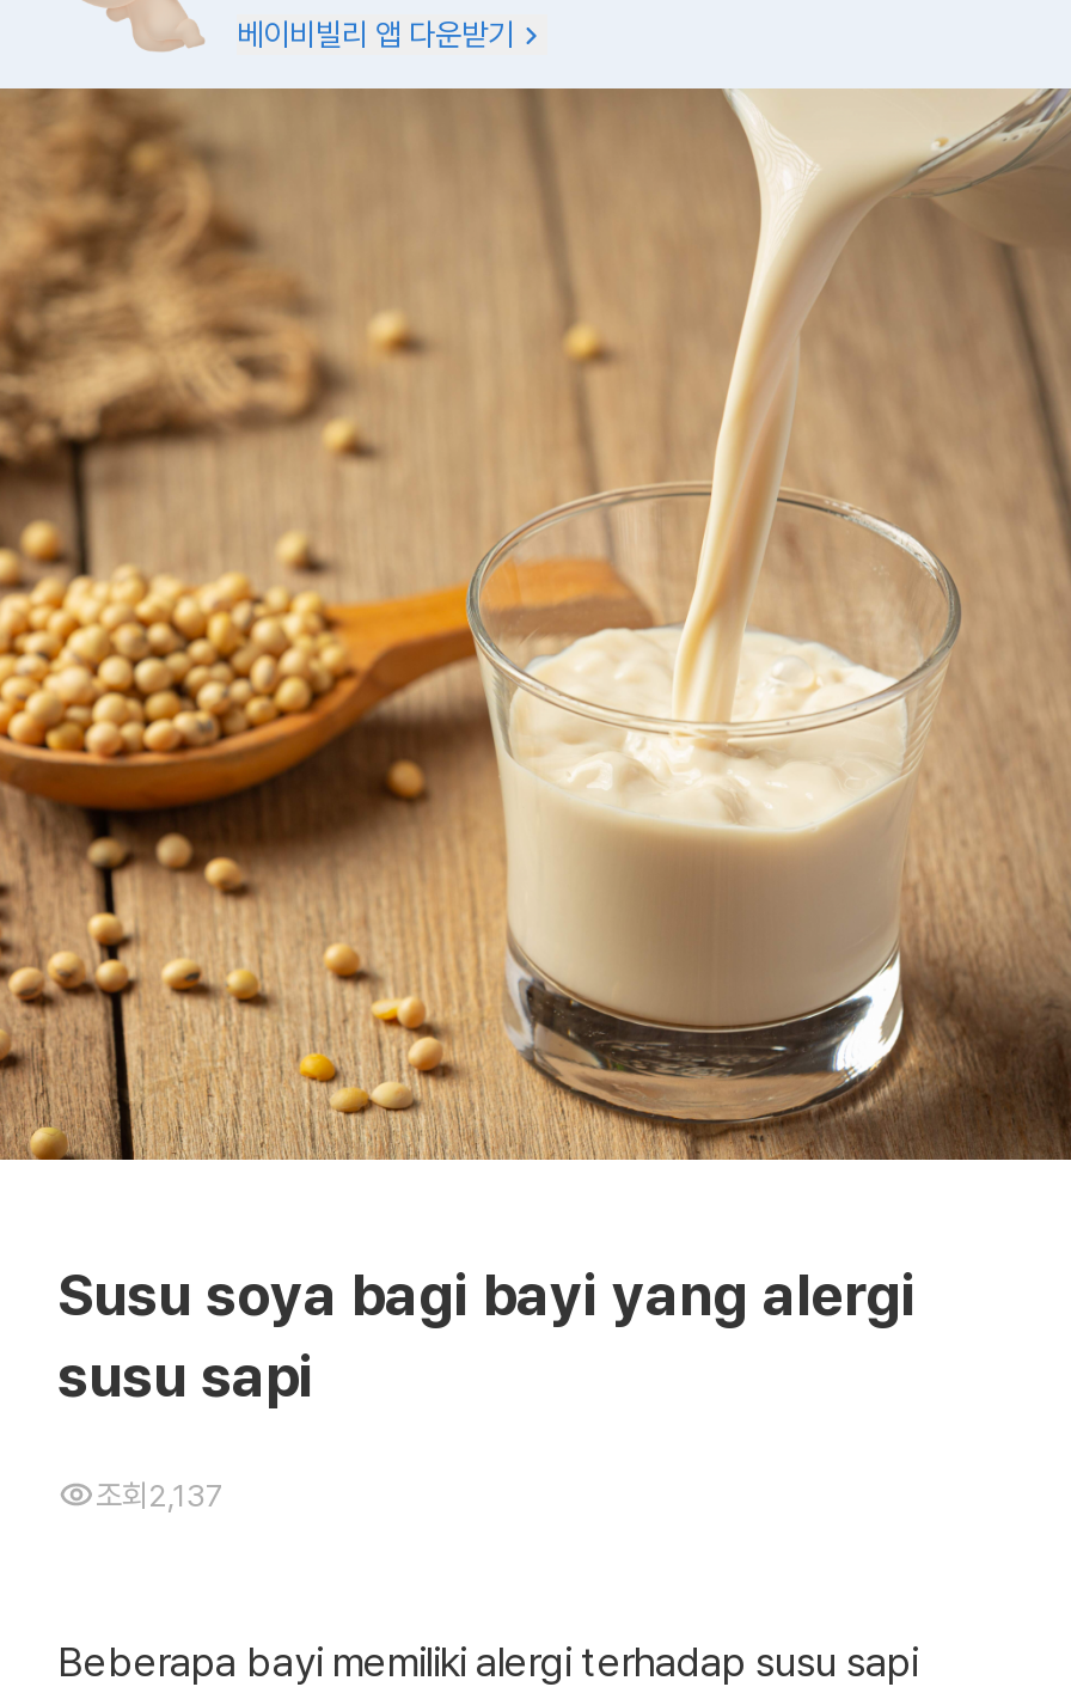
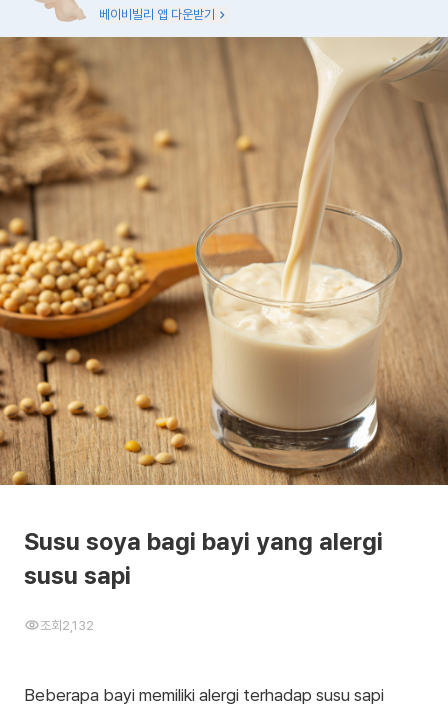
- 조회2,137
+ 조회2,132
